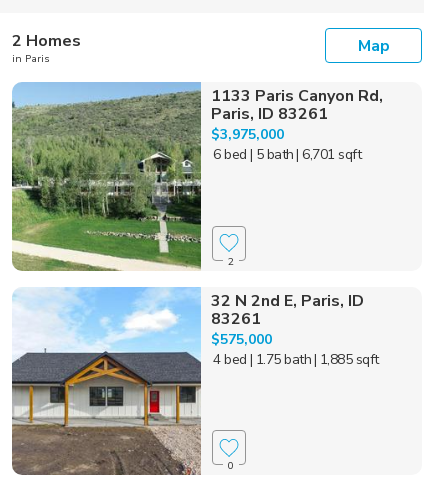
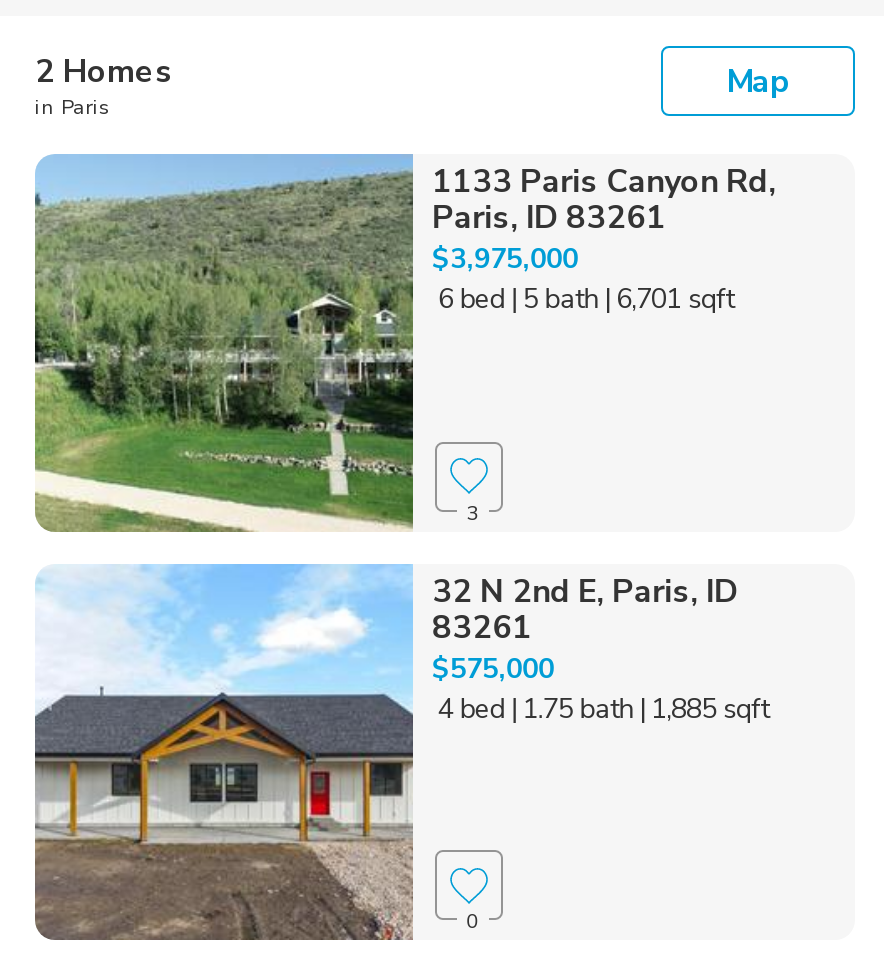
- 2
+ 3
